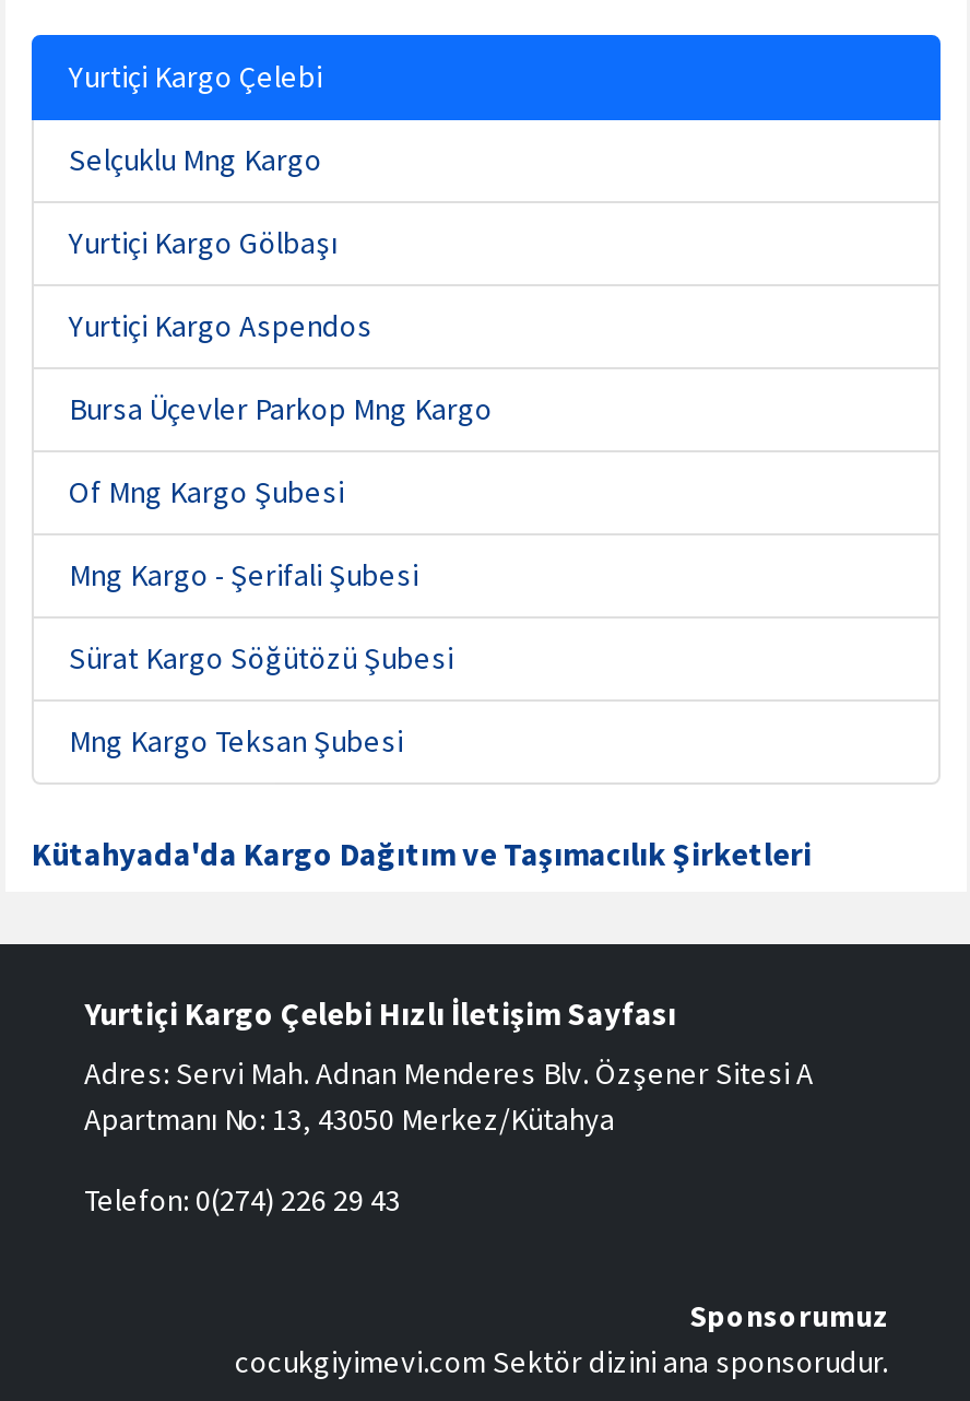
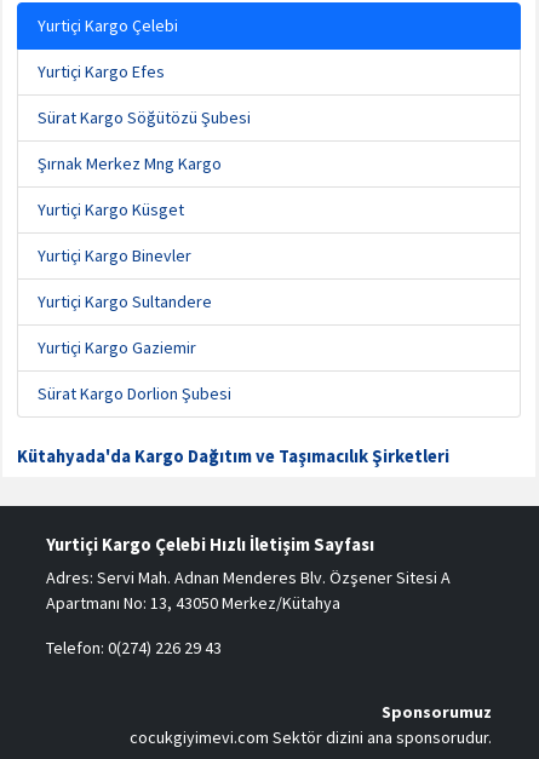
- Selçuklu Mng Kargo
- Yurtiçi Kargo Gölbaşı
- Yurtiçi Kargo Aspendos
- Bursa Üçevler Parkop Mng Kargo
- Of Mng Kargo Şubesi
- Mng Kargo - Şerifali Şubesi
+ Yurtiçi Kargo Efes

moved up: Sürat Kargo Söğütözü Şubesi

- Mng Kargo Teksan Şubesi
+ Şırnak Merkez Mng Kargo
+ Yurtiçi Kargo Küsget
+ Yurtiçi Kargo Binevler
+ Yurtiçi Kargo Sultandere
+ Yurtiçi Kargo Gaziemir
+ Sürat Kargo Dorlion Şubesi
